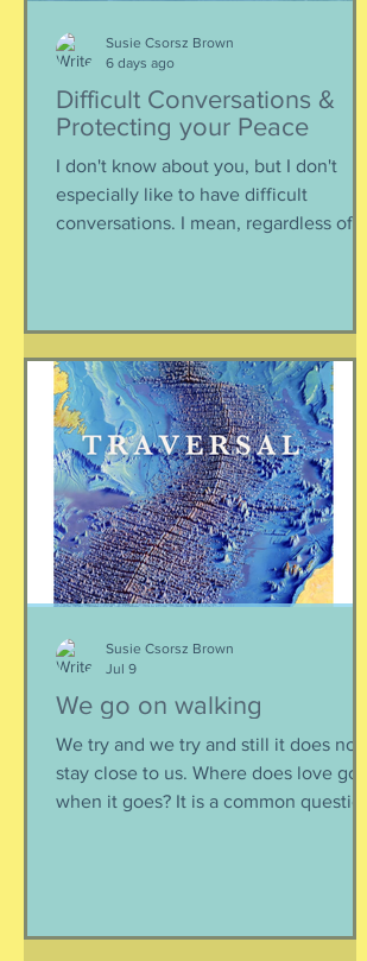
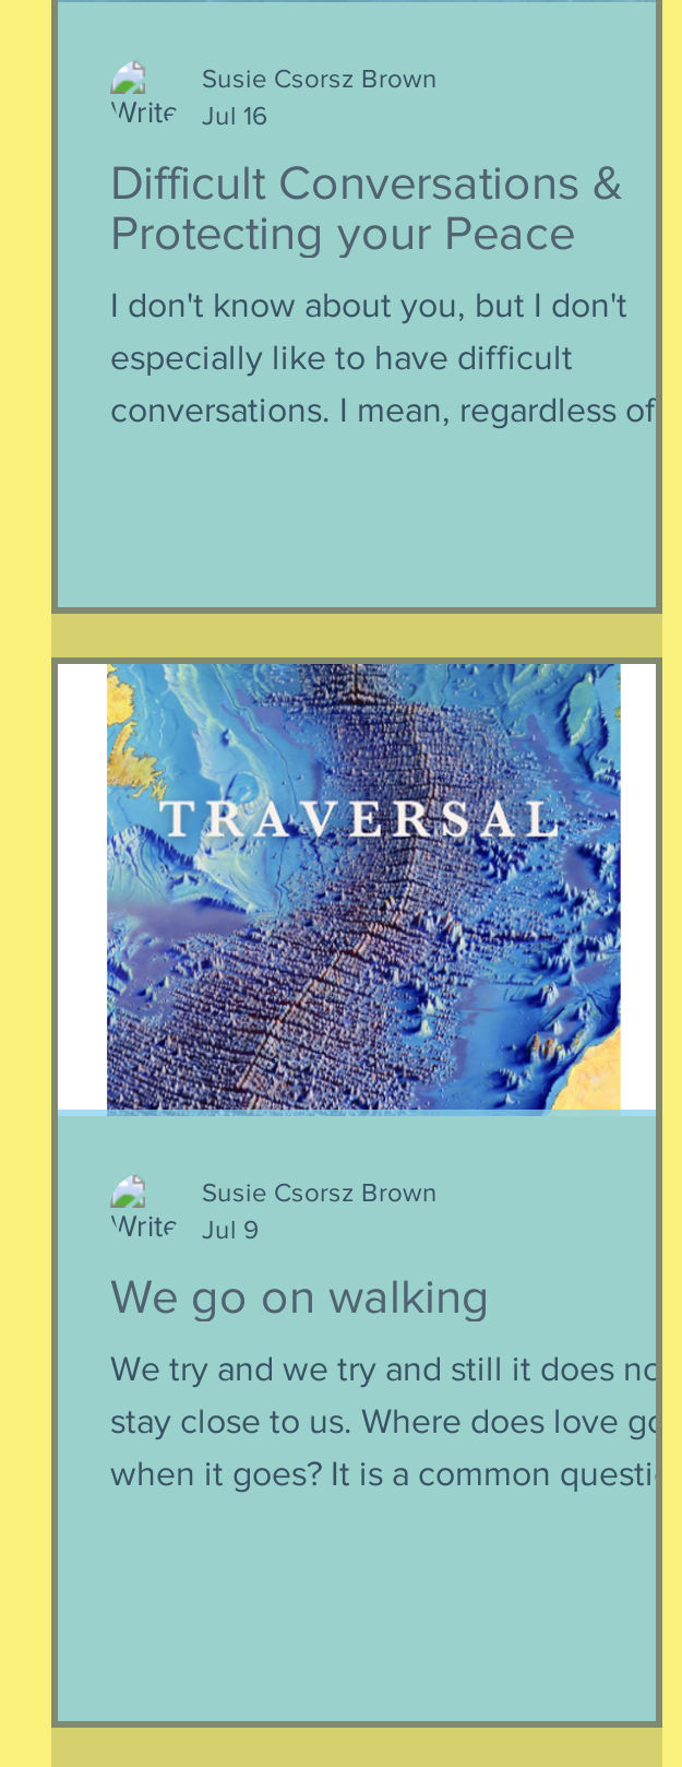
- 6 days ago
+ Jul 16
